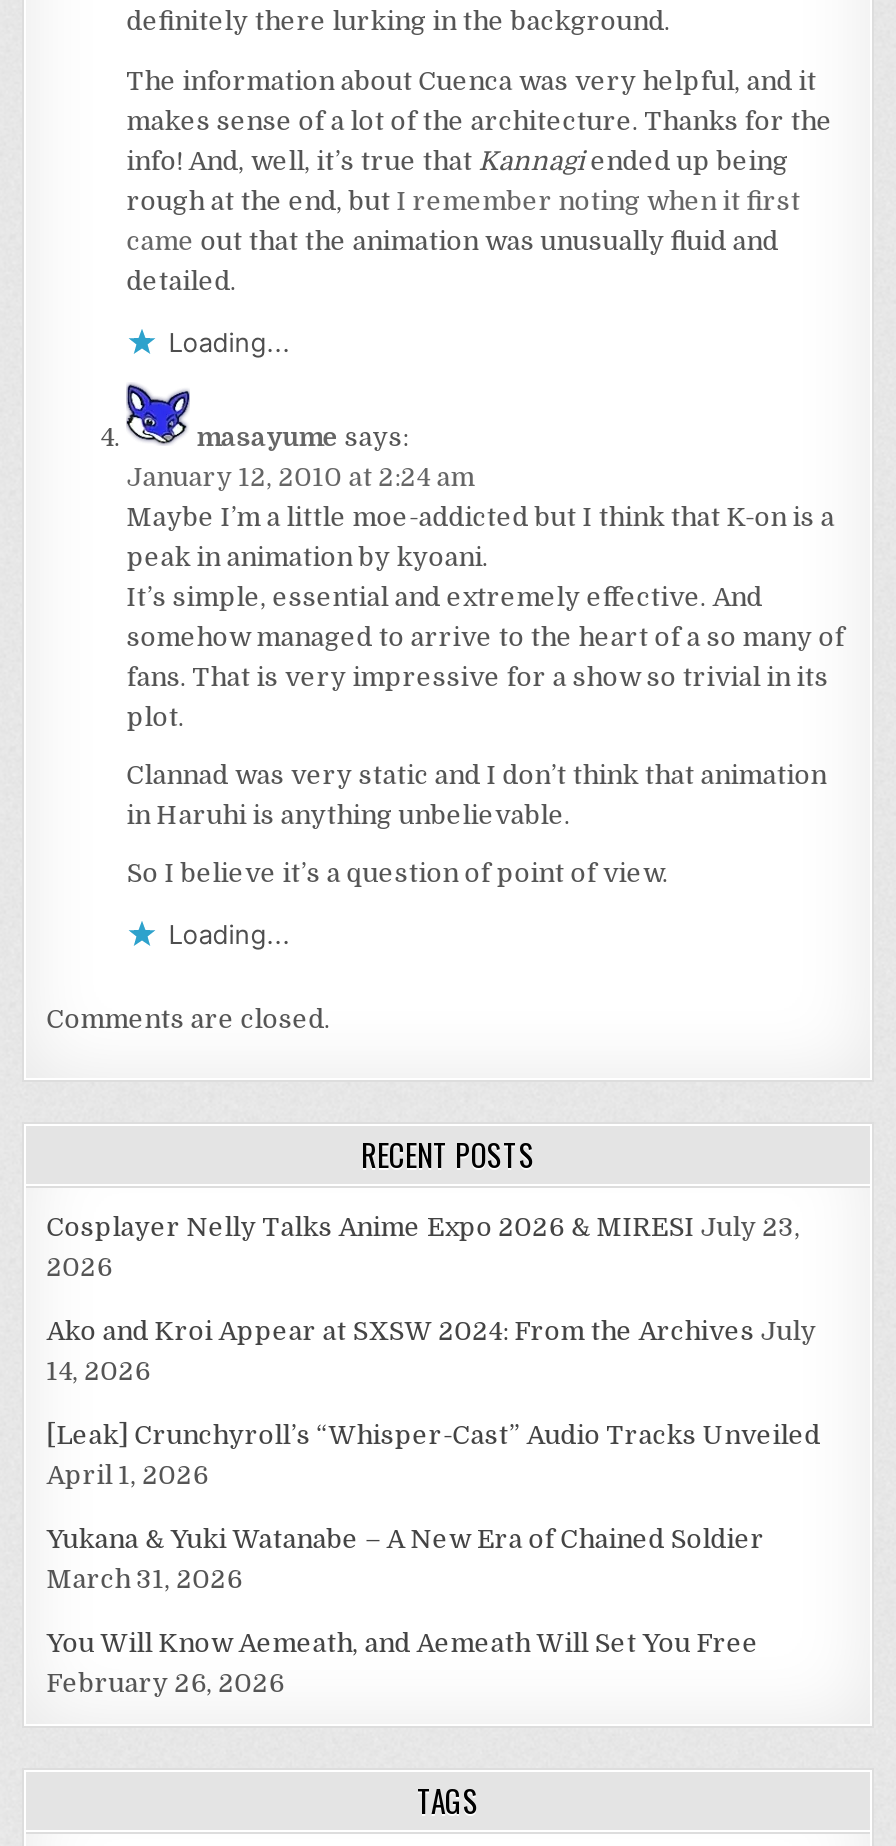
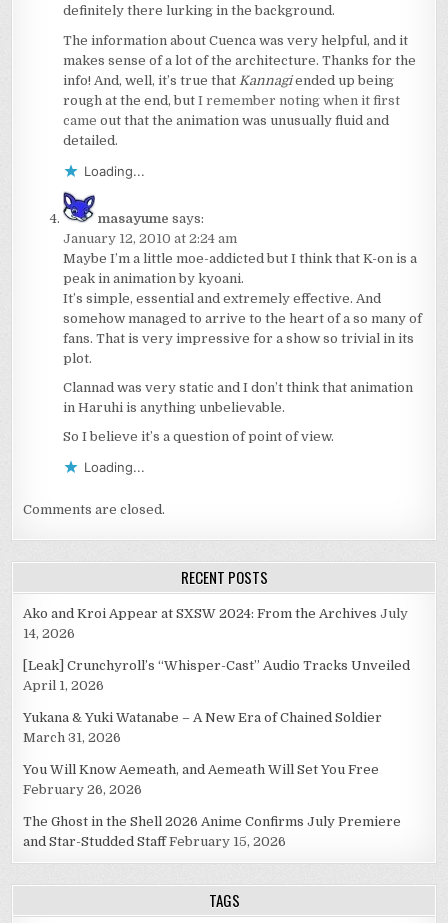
- Cosplayer Nelly Talks Anime Expo 2026 & MIRESI July 23,
- 2026

moved up: Ako and Kroi Appear at SXSW 2024: From the Archives July | 14, 2026 | [Leak] Crunchyroll’s “Whisper-Cast” Audio Tracks Unveiled | April 1, 2026 | Yukana & Yuki Watanabe – A New Era of Chained Soldier | March 31, 2026 | You Will Know Aemeath, and Aemeath Will Set You Free | February 26, 2026

+ The Ghost in the Shell 2026 Anime Confirms July Premiere
+ and Star-Studded Staff February 15, 2026
